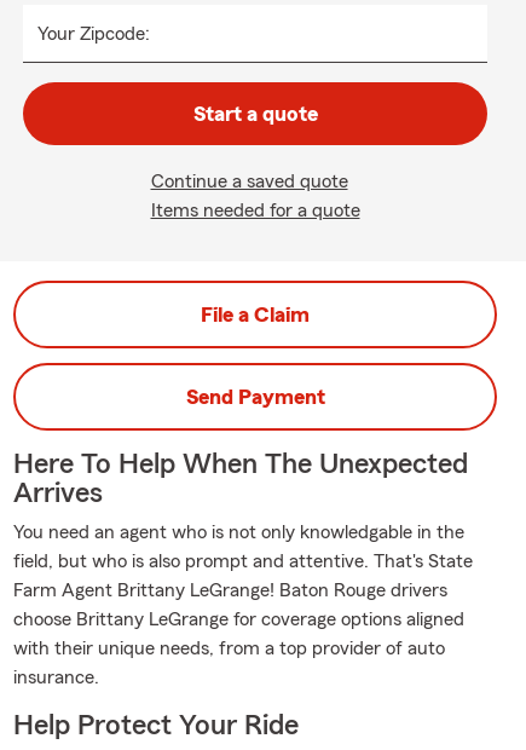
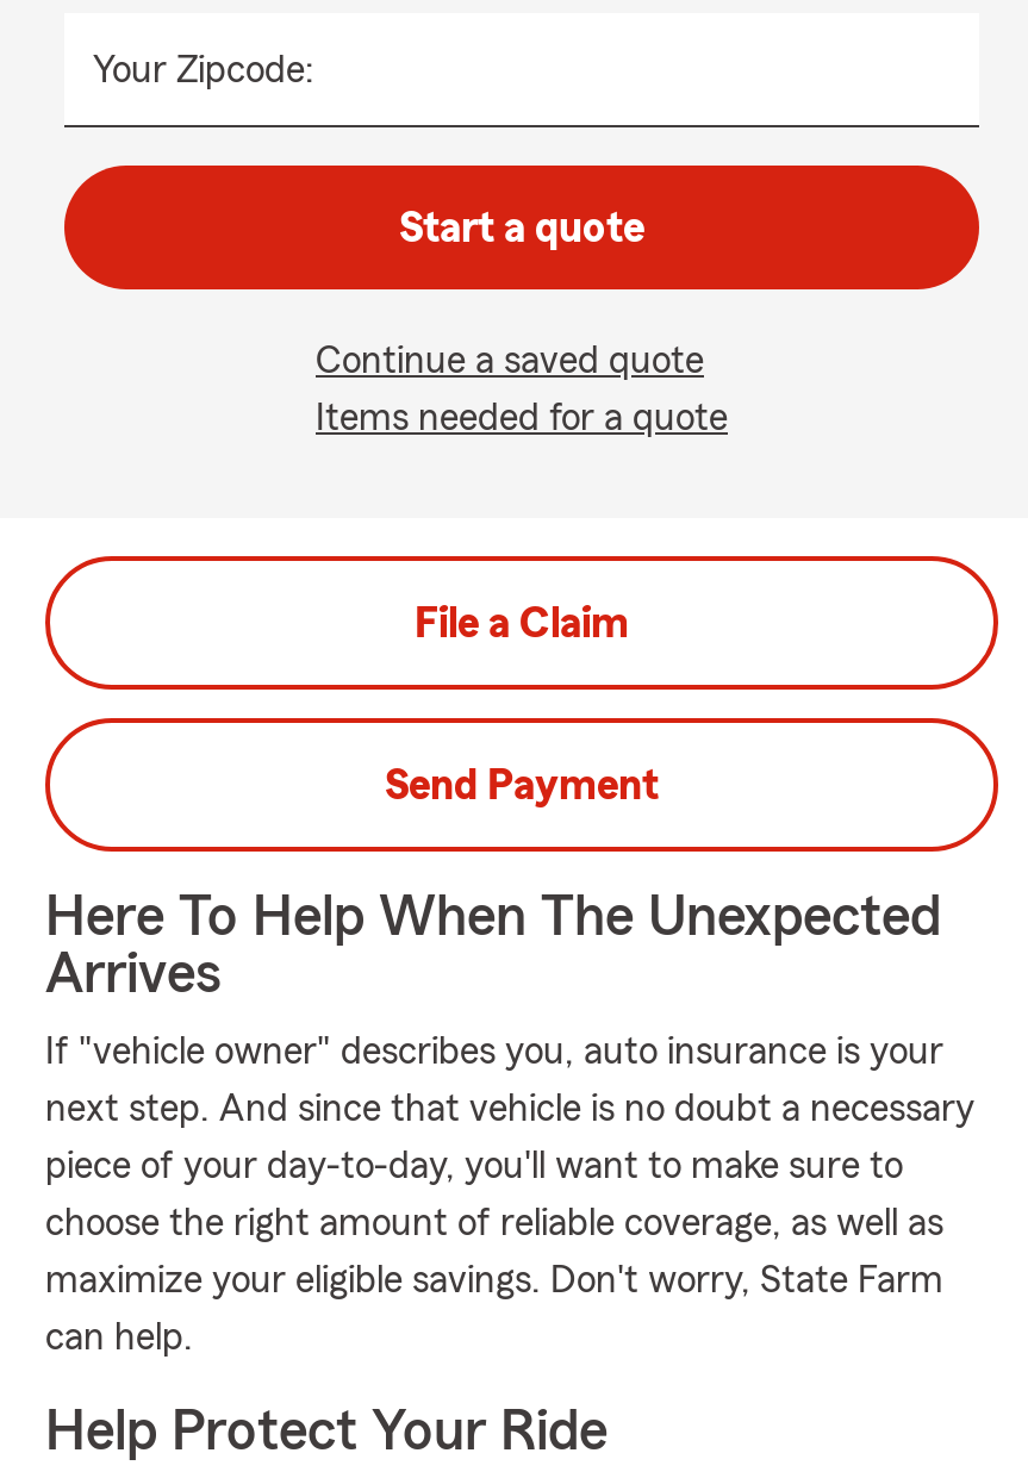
- You need an agent who is not only knowledgable in the
+ If "vehicle owner" describes you, auto insurance is your

- field, but who is also prompt and attentive. That's State
+ next step. And since that vehicle is no doubt a necessary

- Farm Agent Brittany LeGrange! Baton Rouge drivers
+ piece of your day-to-day, you'll want to make sure to

- choose Brittany LeGrange for coverage options aligned
+ choose the right amount of reliable coverage, as well as

- with their unique needs, from a top provider of auto
+ maximize your eligible savings. Don't worry, State Farm

- insurance.
+ can help.
